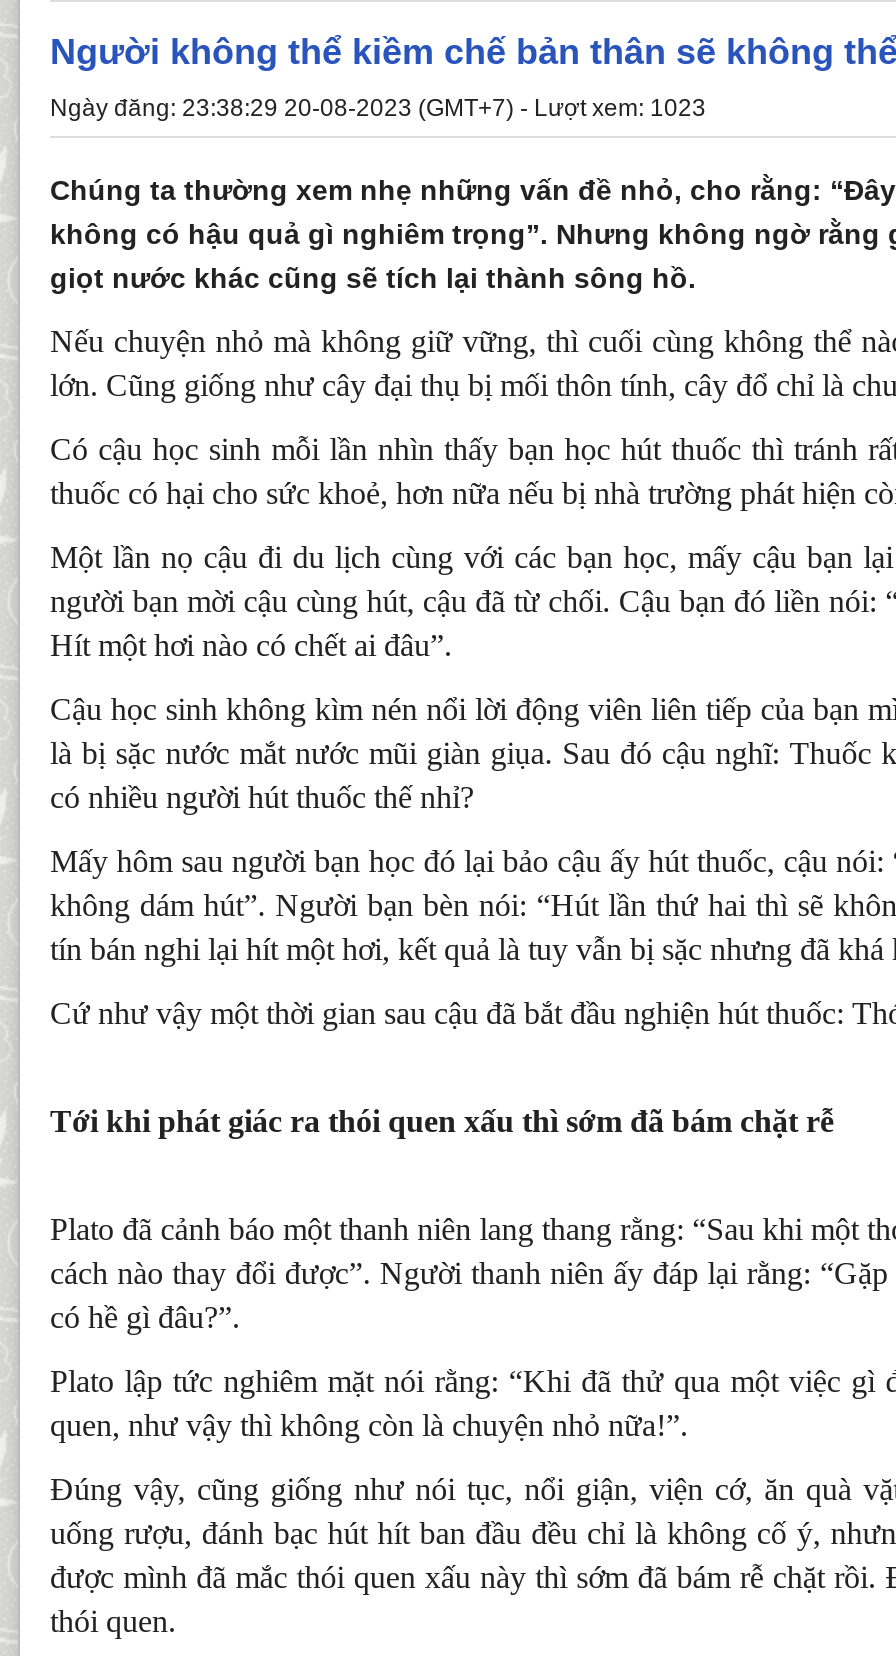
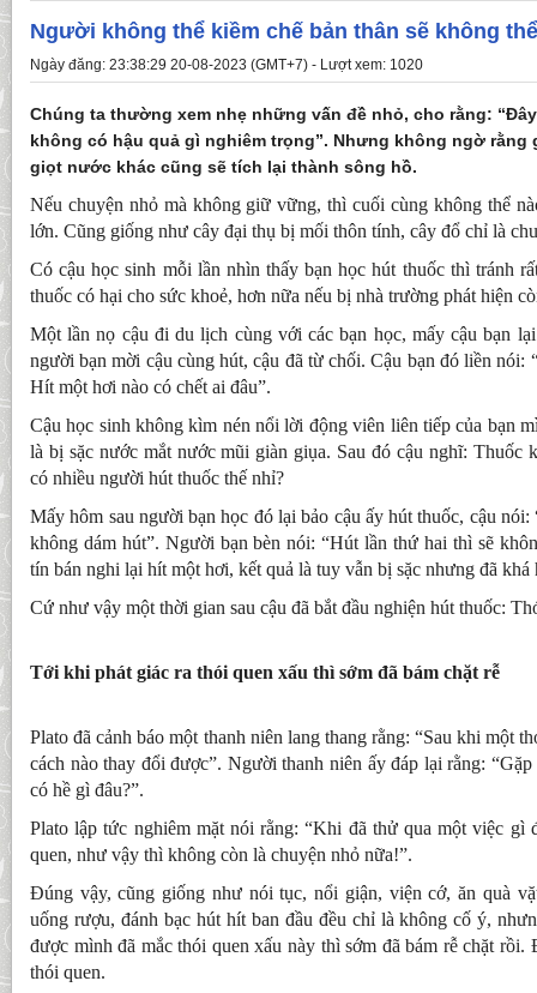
- Ngày đăng: 23:38:29 20-08-2023 (GMT+7) - Lượt xem: 1023
+ Ngày đăng: 23:38:29 20-08-2023 (GMT+7) - Lượt xem: 1020
